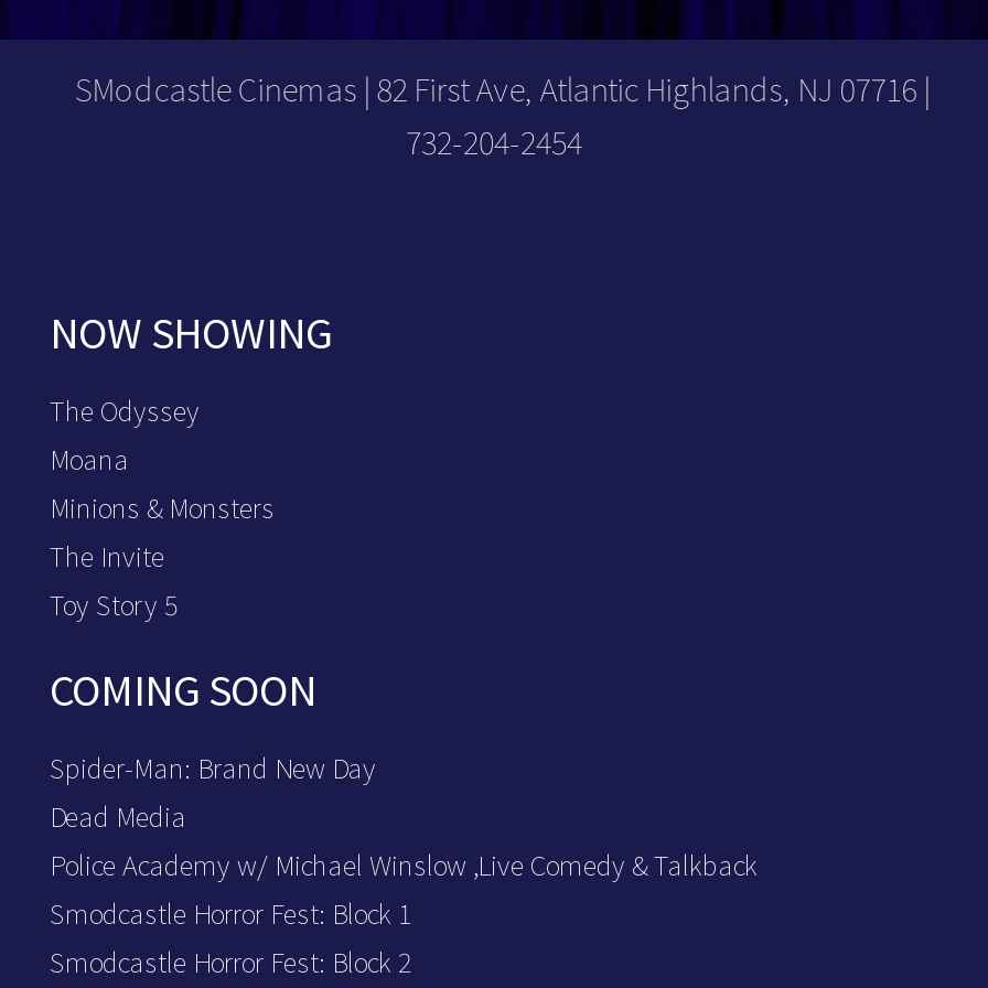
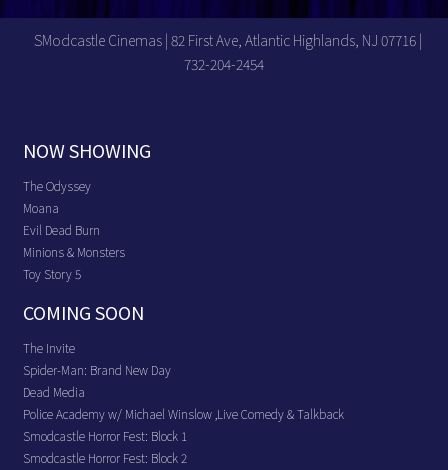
+ Evil Dead Burn

moved down: The Invite
